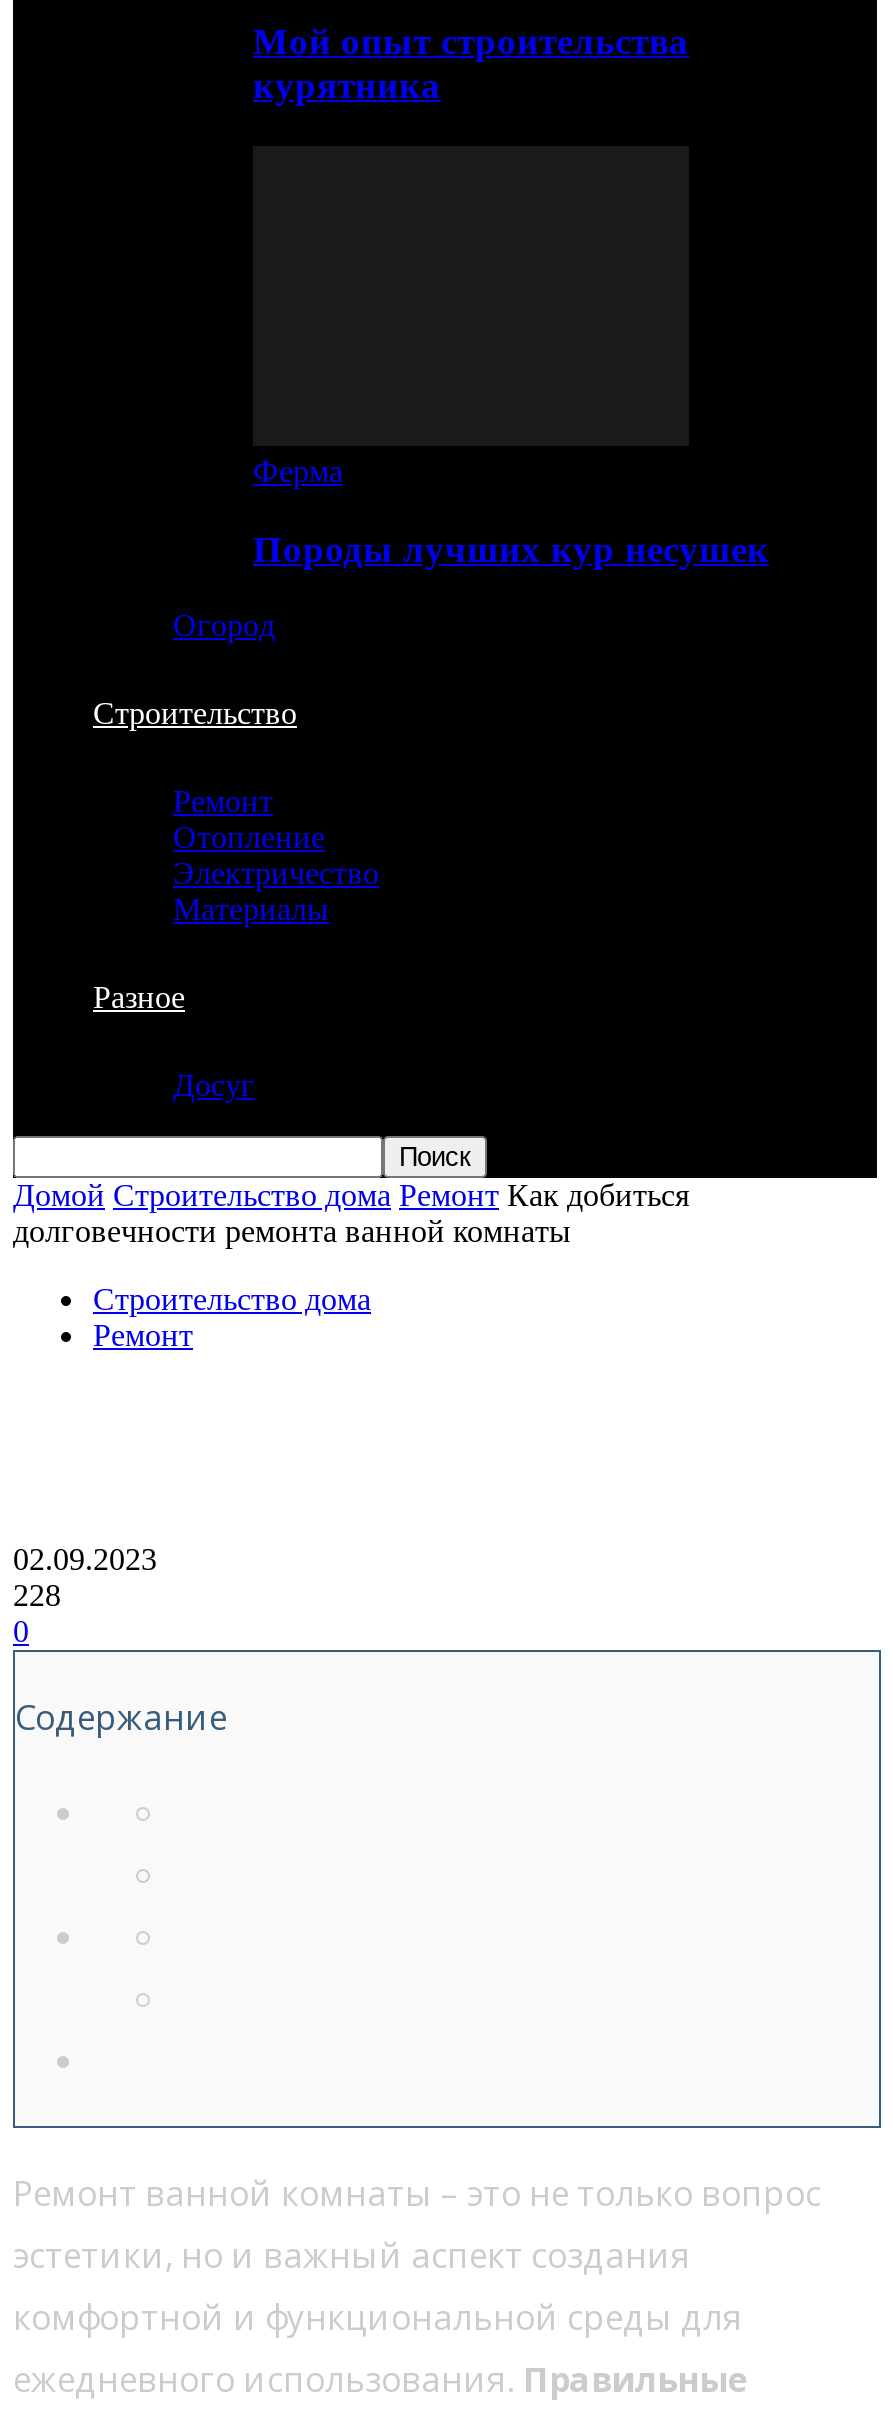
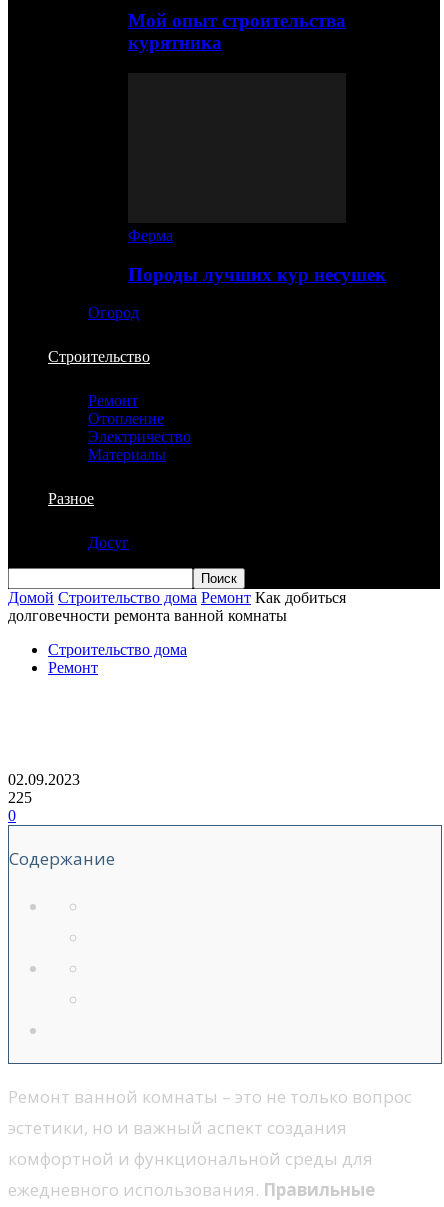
- 228
+ 225
